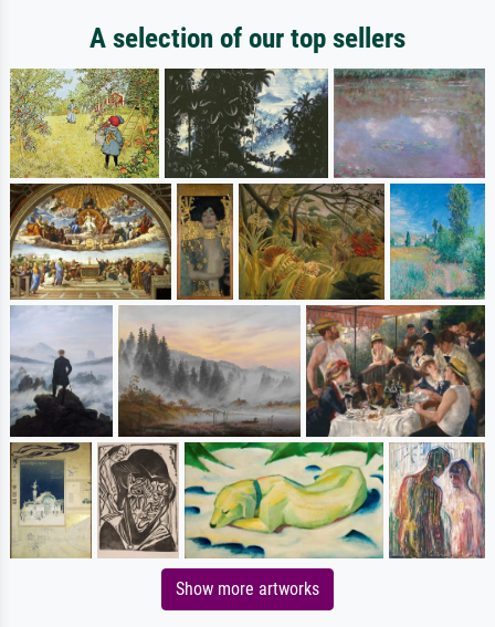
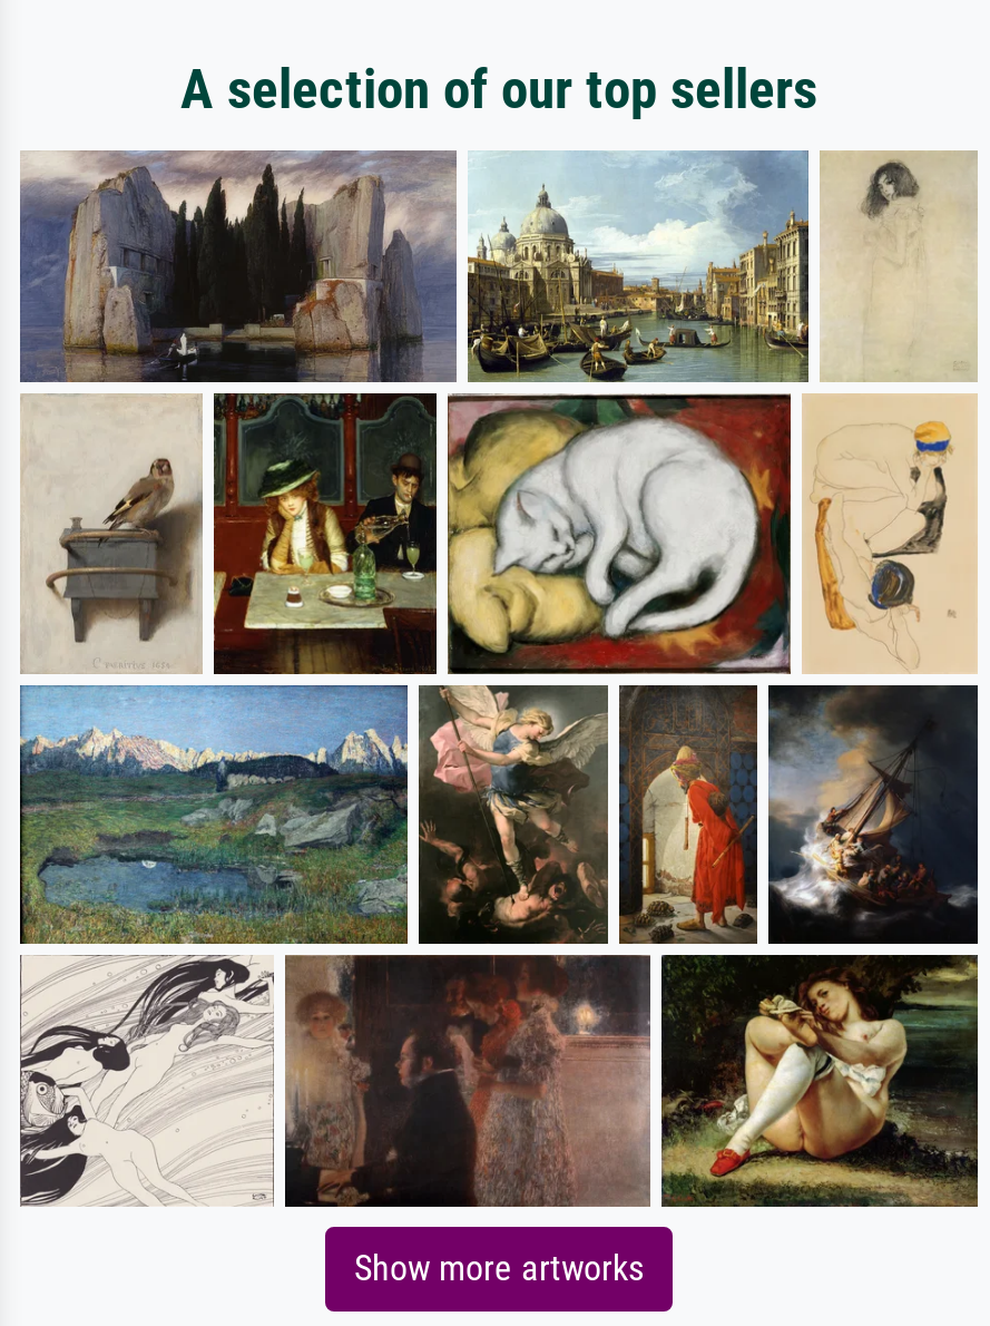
- [image]
+ [image]
